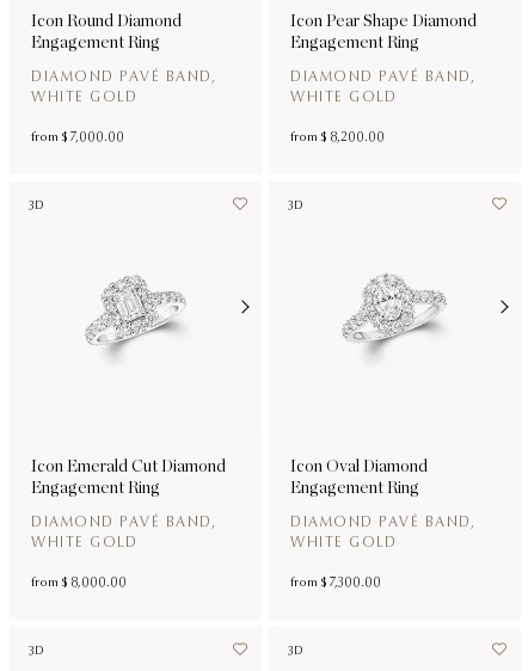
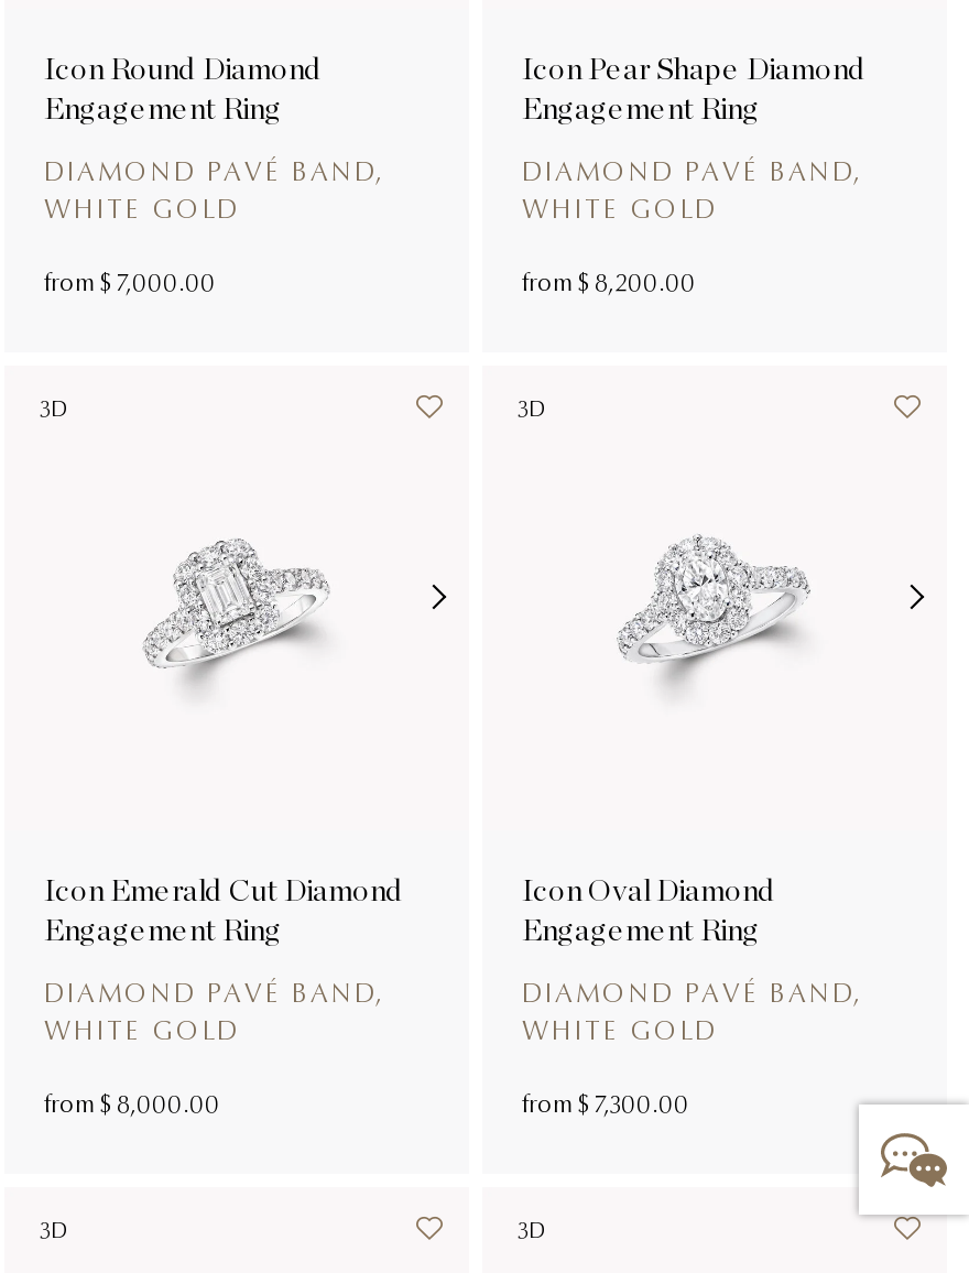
+ [image]
